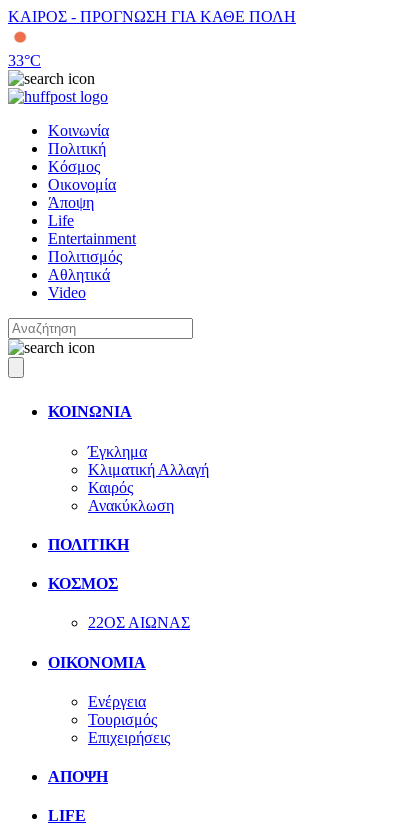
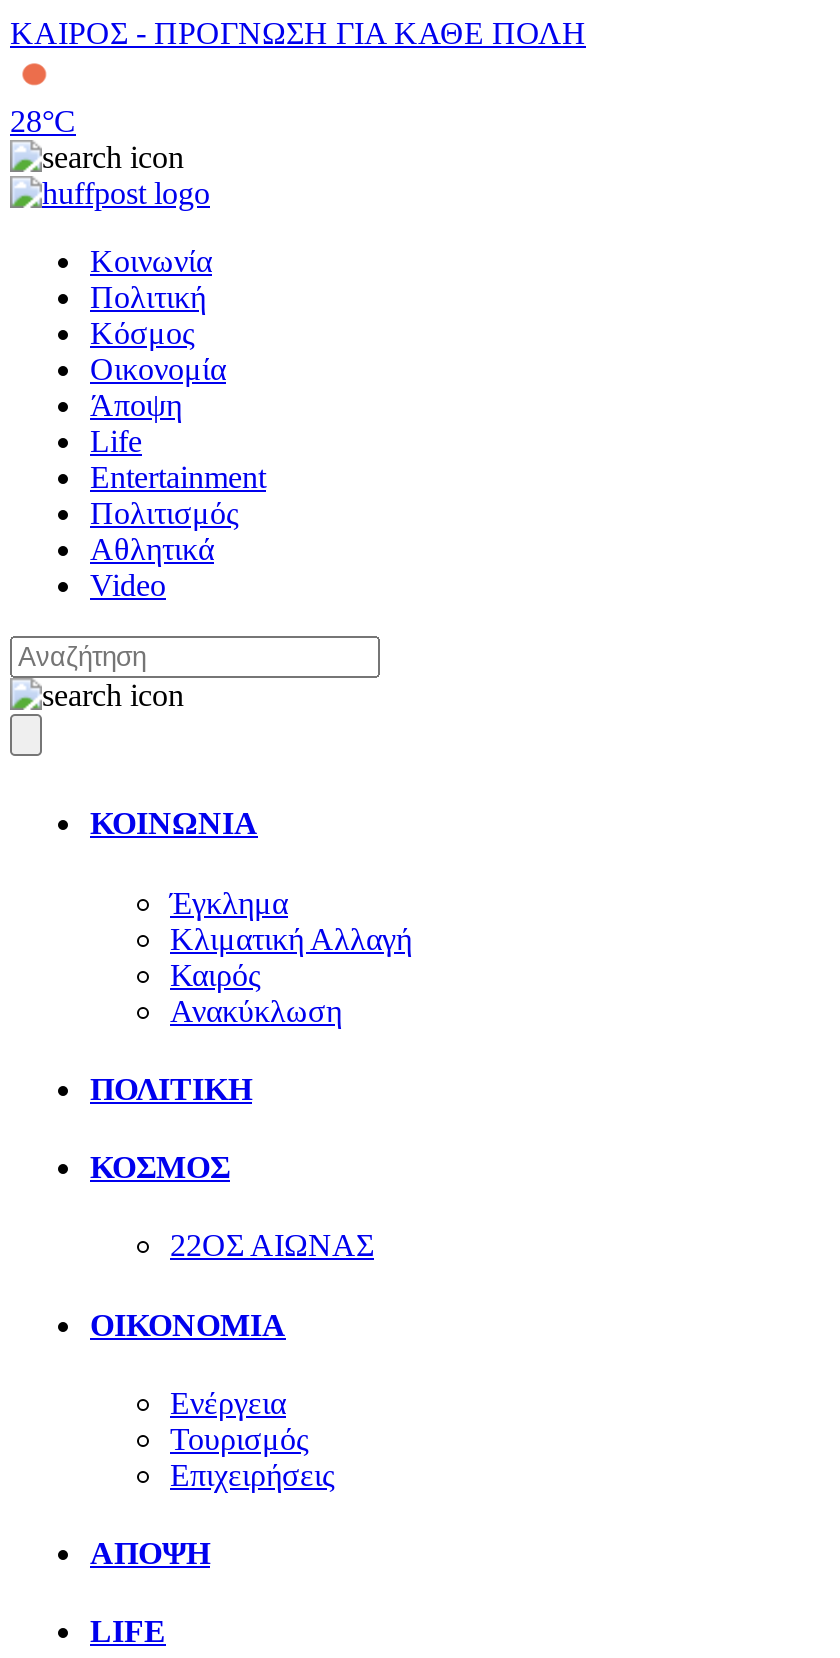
- 33°C
+ 28°C
